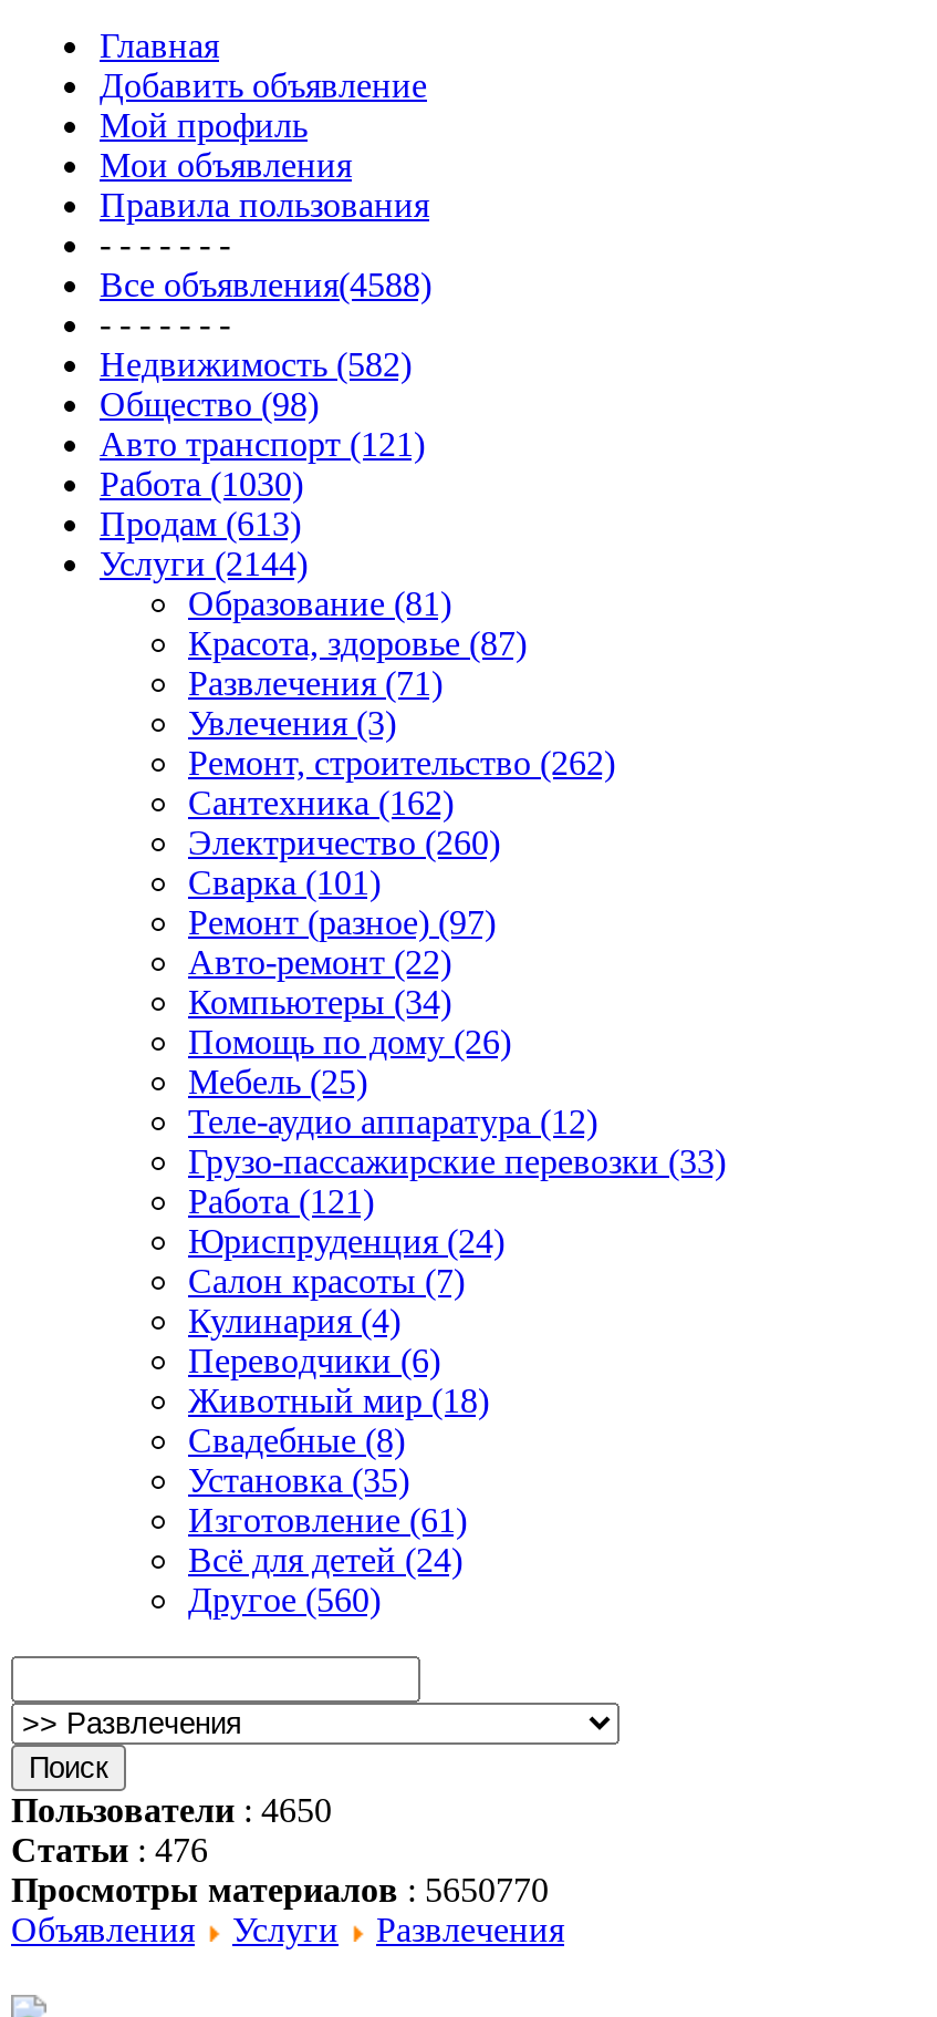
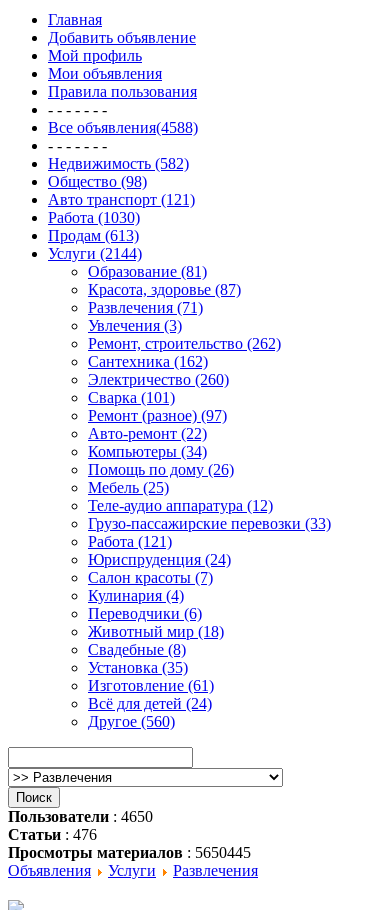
- Просмотры материалов: 5650770
+ Просмотры материалов: 5650445
